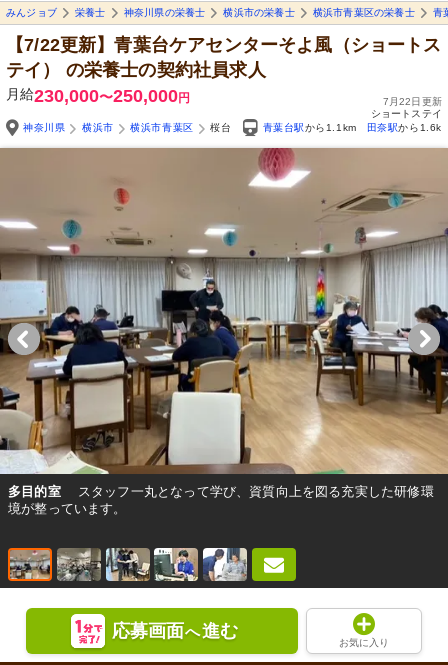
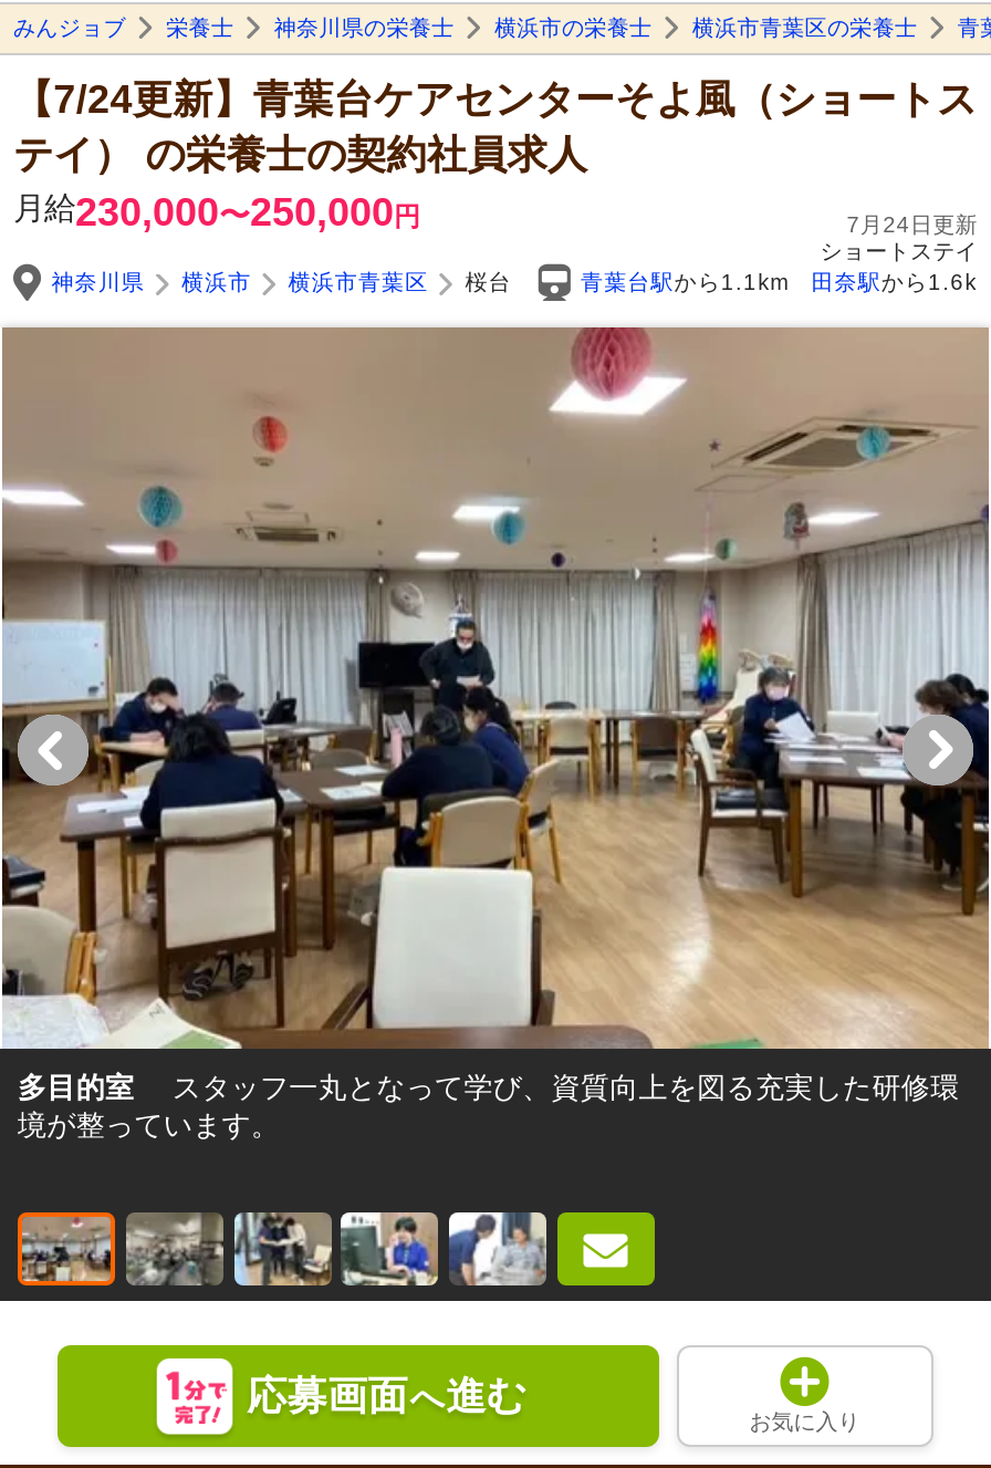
- 【7/22更新】青葉台ケアセンターそよ風（ショートス
+ 【7/24更新】青葉台ケアセンターそよ風（ショートス

- 7月22日更新
+ 7月24日更新
